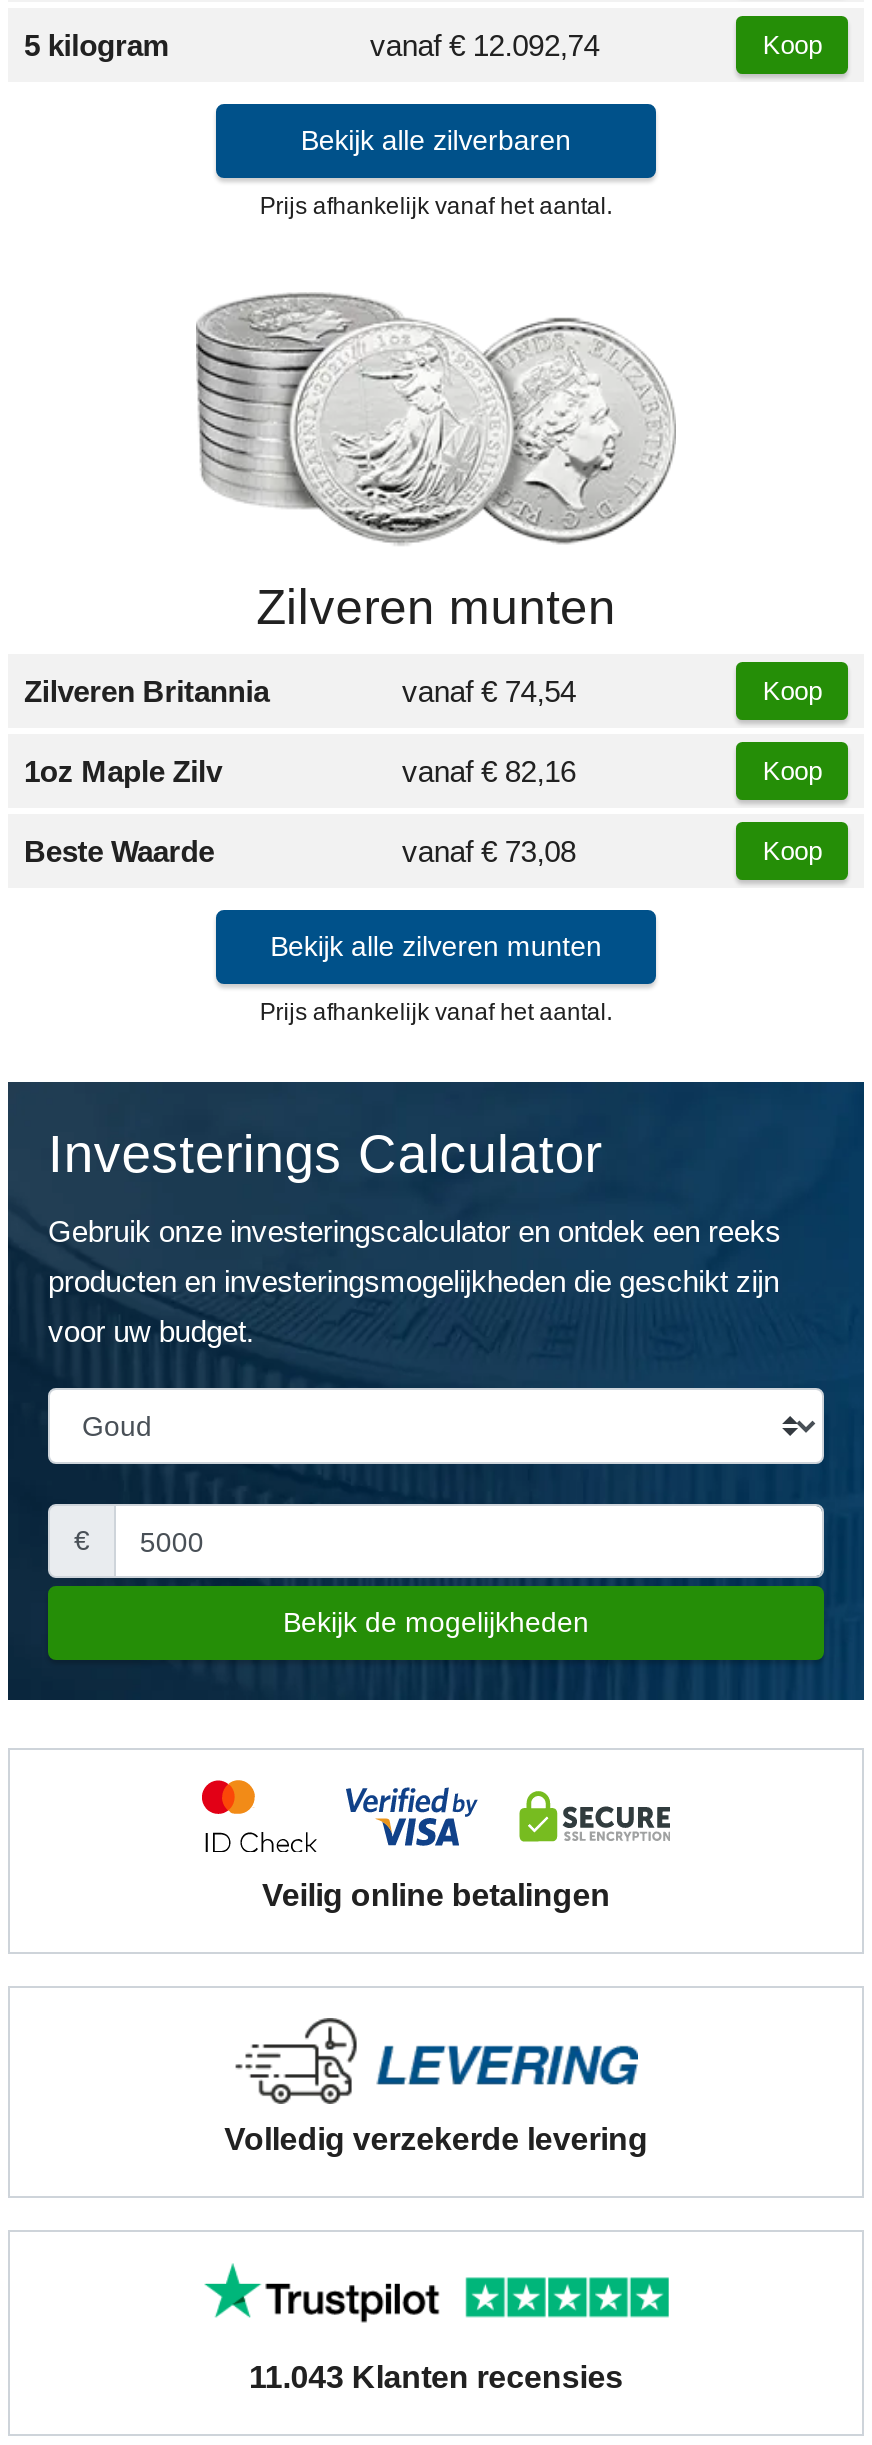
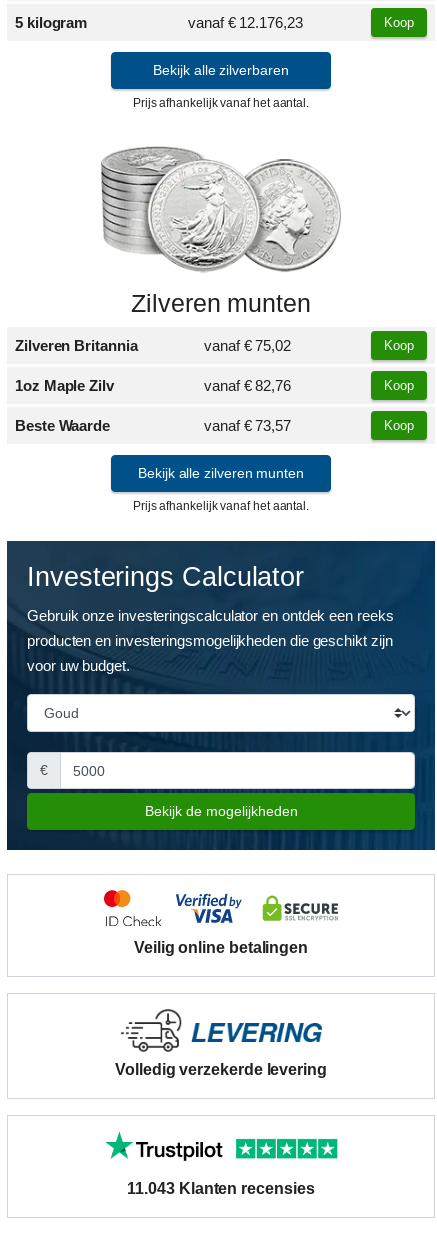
- vanaf € 12.092,74
+ vanaf € 12.176,23

- vanaf € 74,54
+ vanaf € 75,02

- vanaf € 82,16
+ vanaf € 82,76

- vanaf € 73,08
+ vanaf € 73,57
